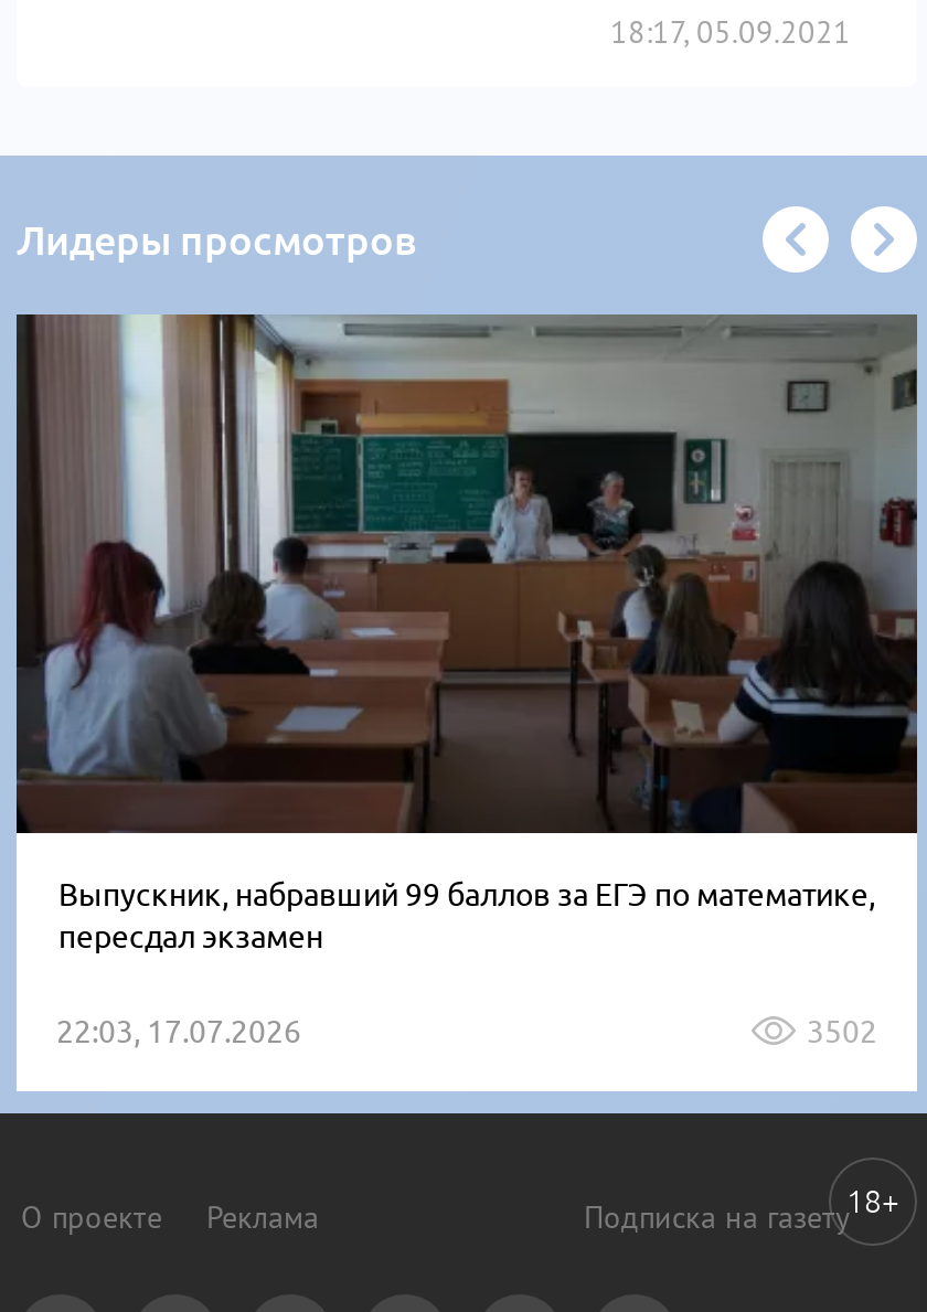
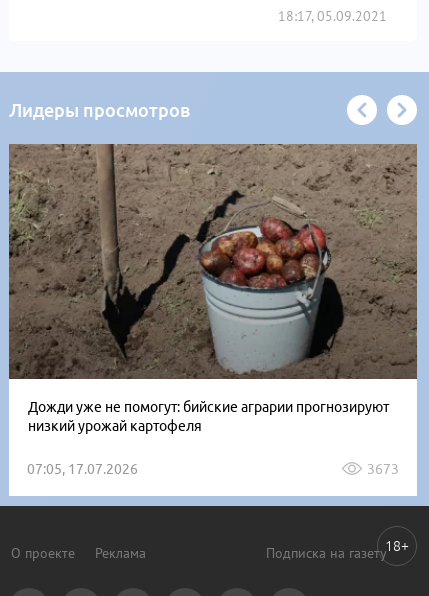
- [image]
- Выпускник, набравший 99 баллов за ЕГЭ по математике,
- пересдал экзамен
+ [image]
+ Дожди уже не помогут: бийские аграрии прогнозируют
+ низкий урожай картофеля

- 22:03, 17.07.2026
- 3502
+ 07:05, 17.07.2026
+ 3673
